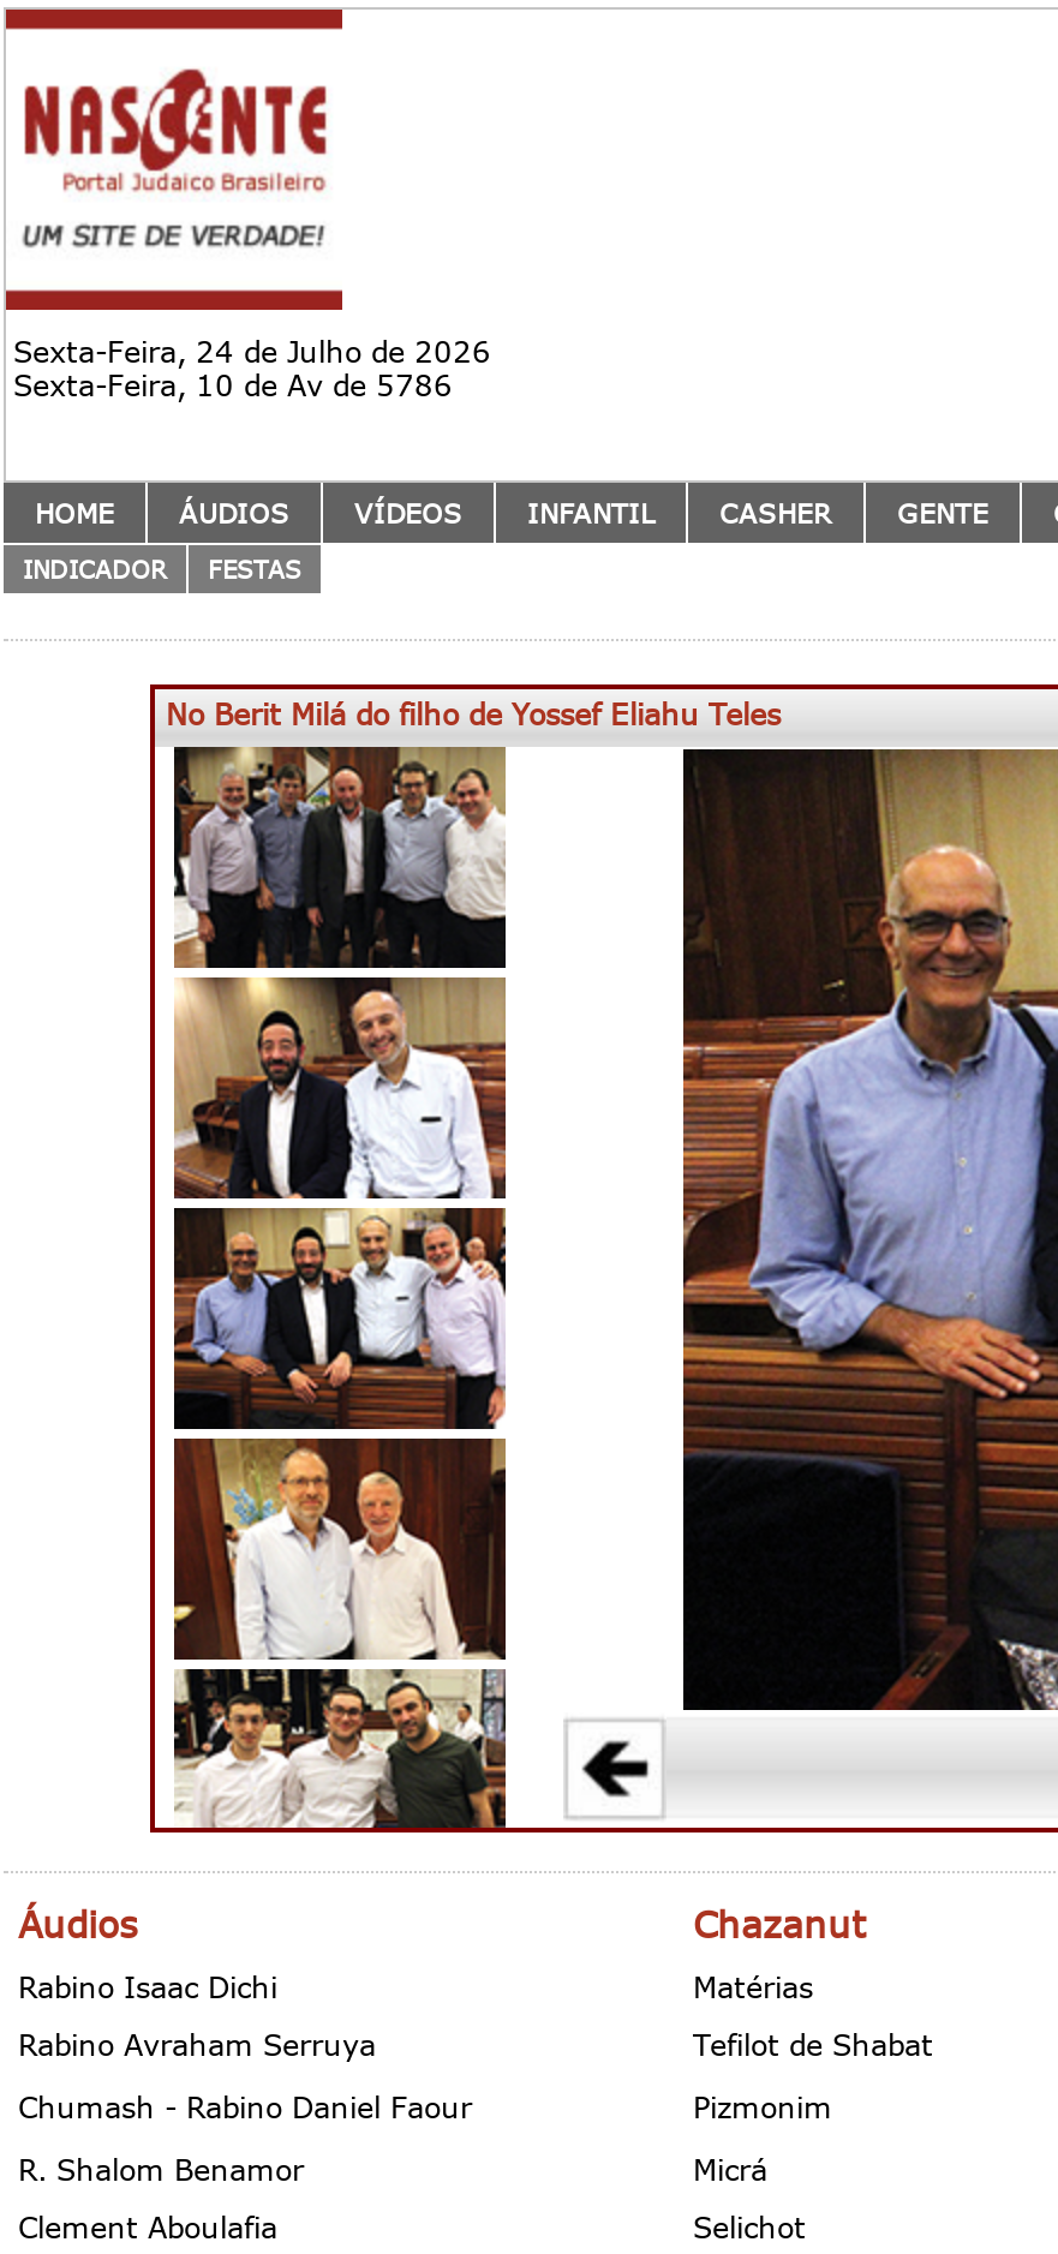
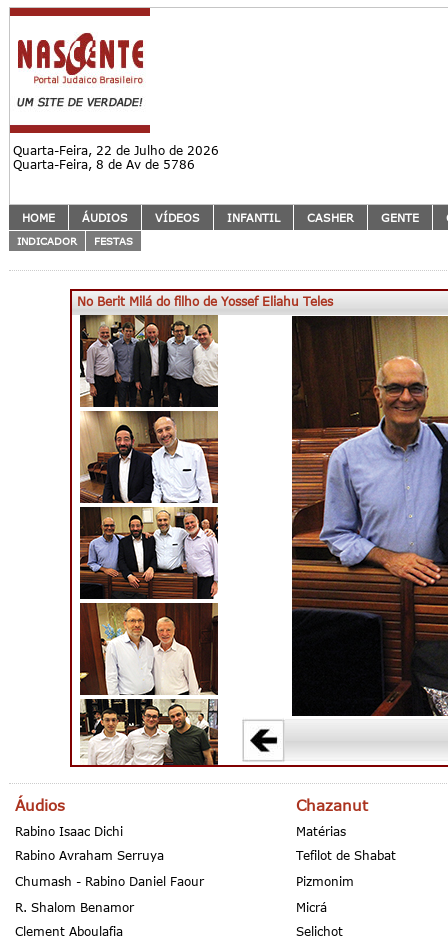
- Sexta-Feira, 24 de Julho de 2026
+ Quarta-Feira, 22 de Julho de 2026

- Sexta-Feira, 10 de Av de 5786
+ Quarta-Feira, 8 de Av de 5786
